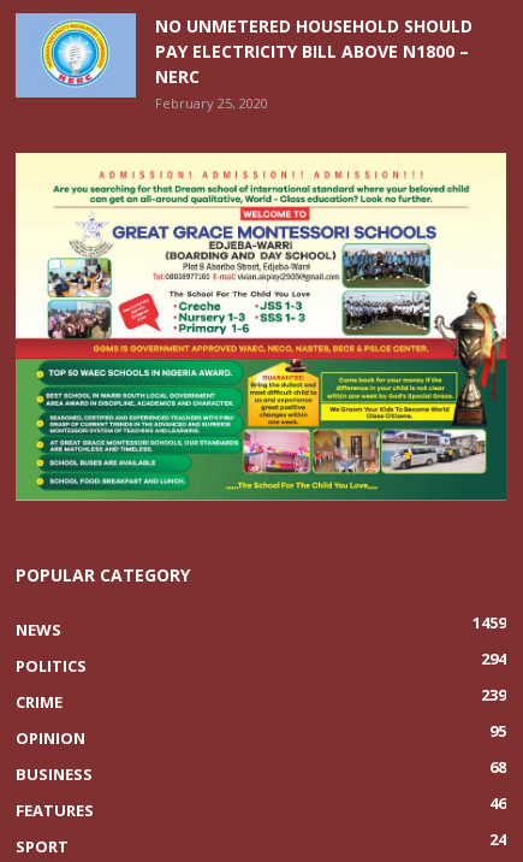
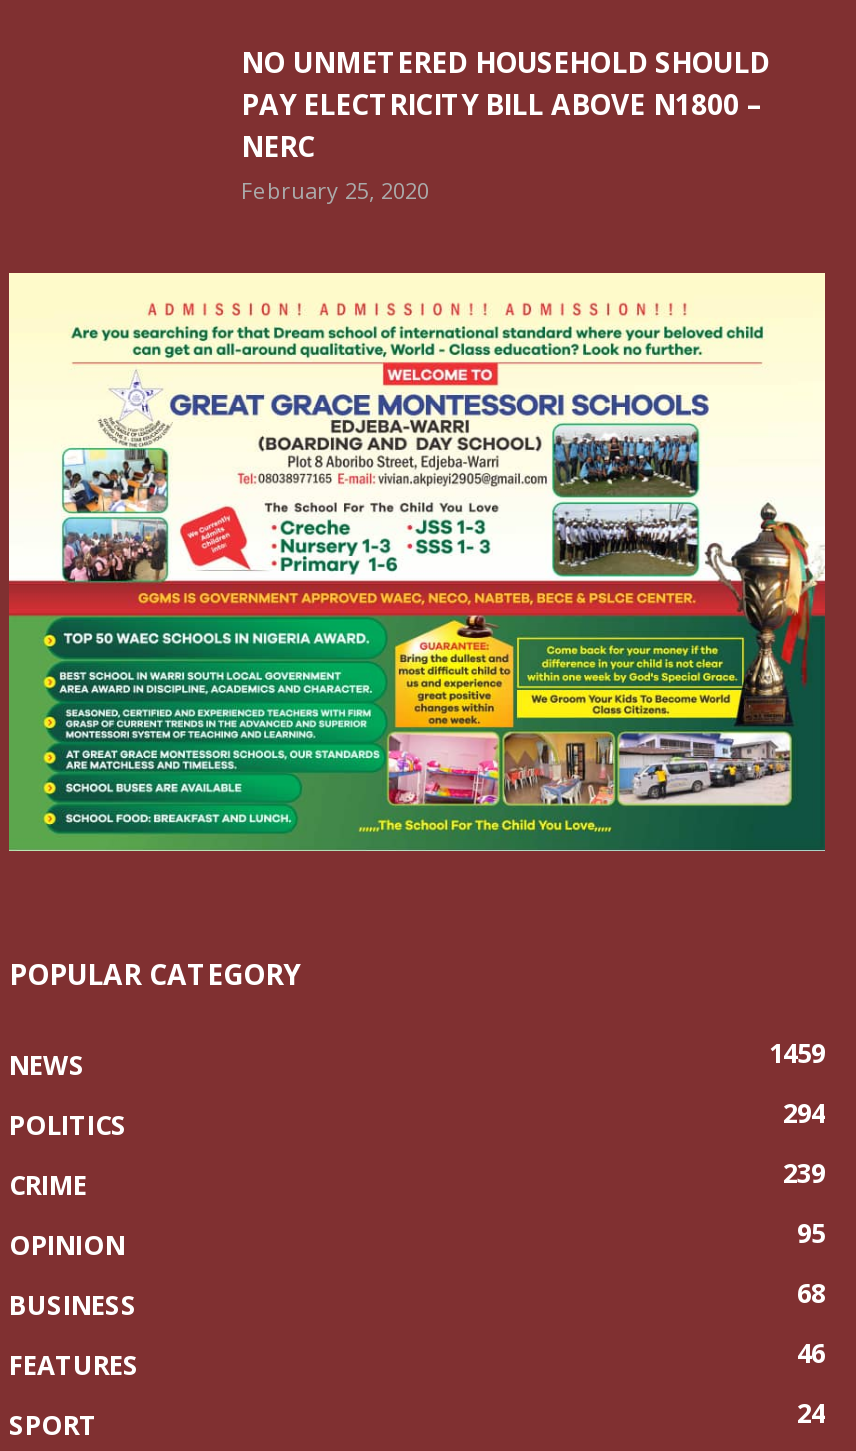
- [image]
